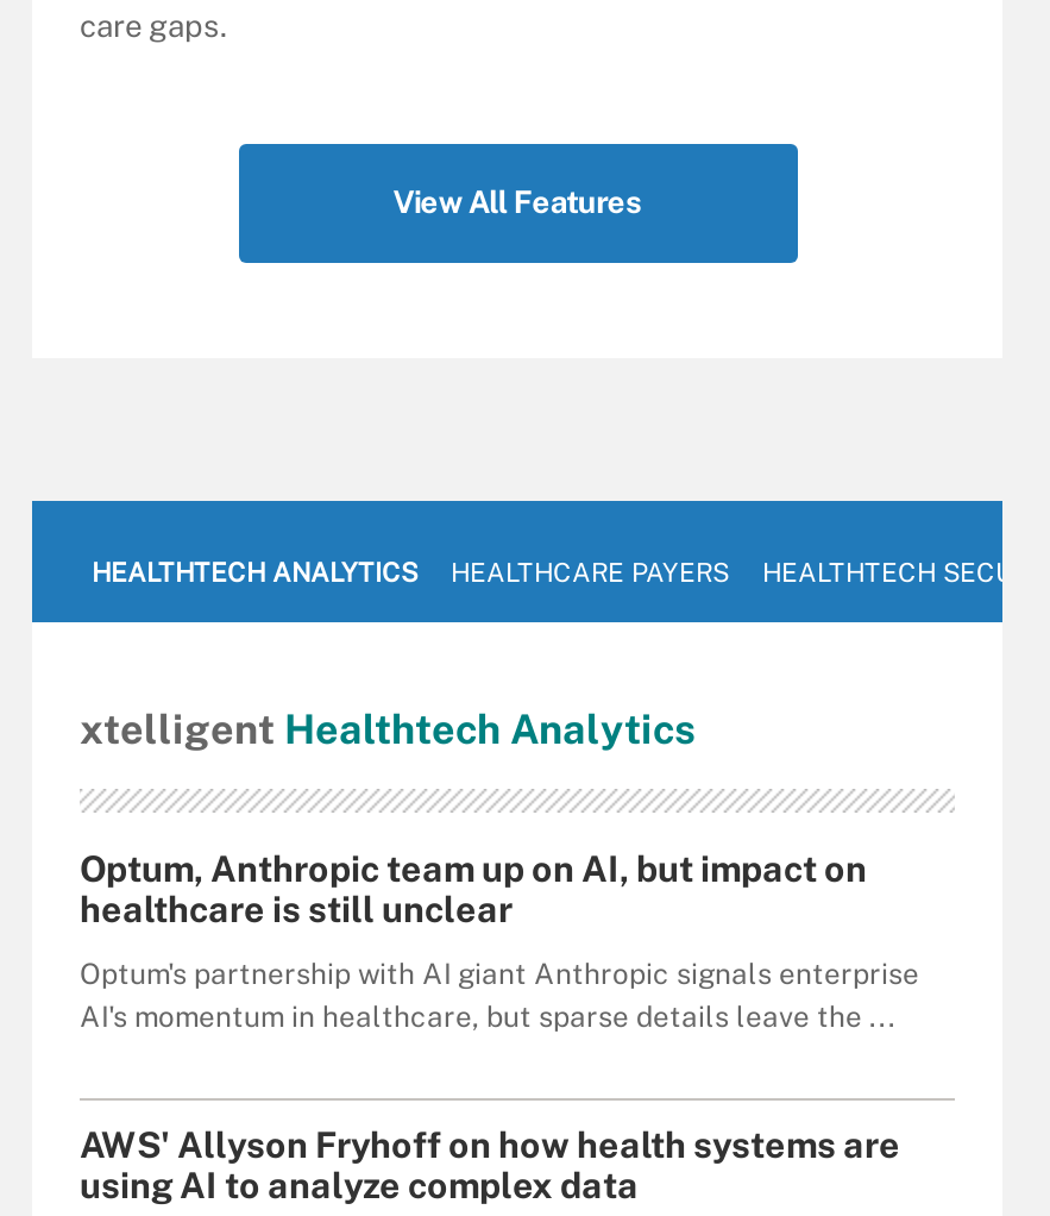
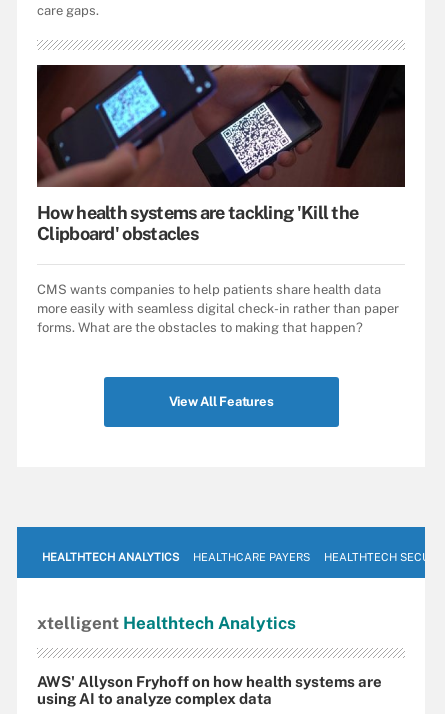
+ [image]
+ How health systems are tackling 'Kill the
+ Clipboard' obstacles
+ CMS wants companies to help patients share health data
+ more easily with seamless digital check-in rather than paper
+ forms. What are the obstacles to making that happen?

moved down: View All Features | HEALTHTECH ANALYTICS | HEALTHCARE PAYERS | xtelligent Healthtech Analytics

- Optum, Anthropic team up on AI, but impact on
- healthcare is still unclear
- Optum's partnership with AI giant Anthropic signals enterprise
- AI's momentum in healthcare, but sparse details leave the ...
